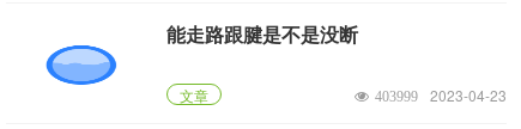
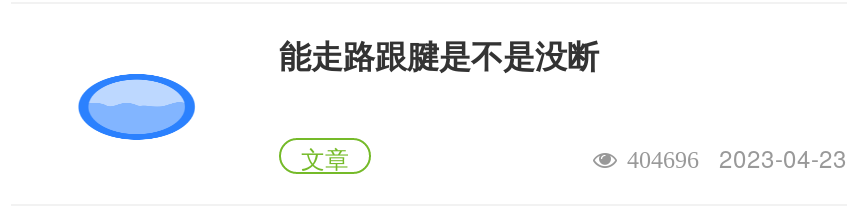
- 403999 2023-04-23
+ 404696 2023-04-23
